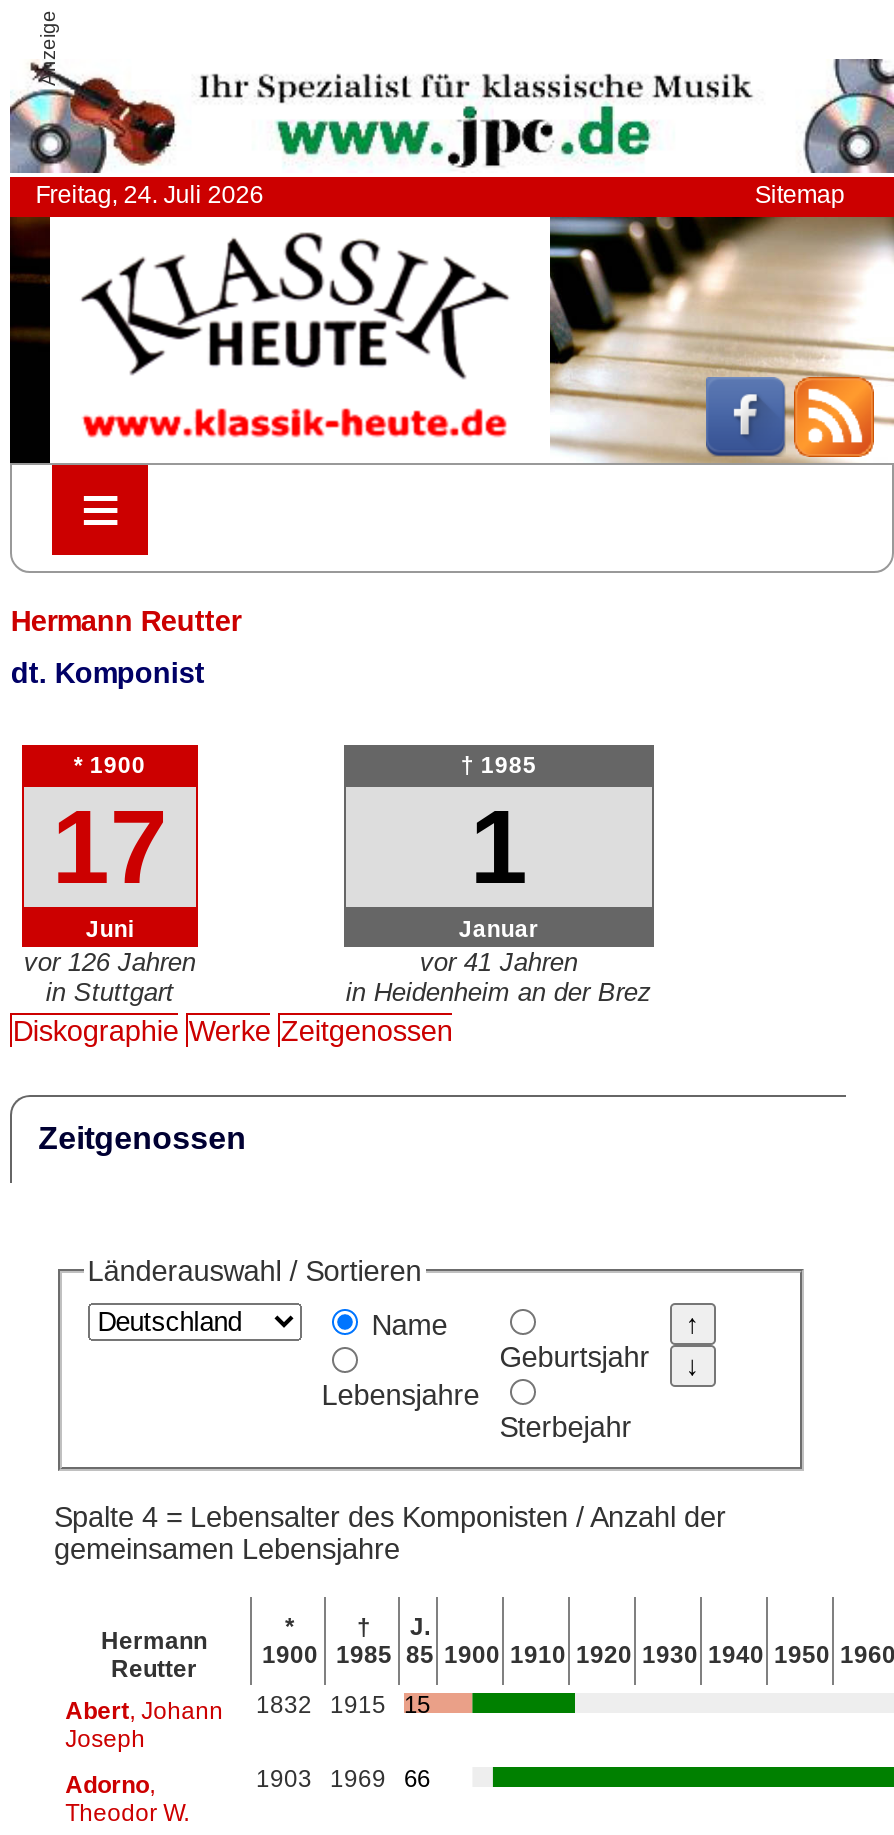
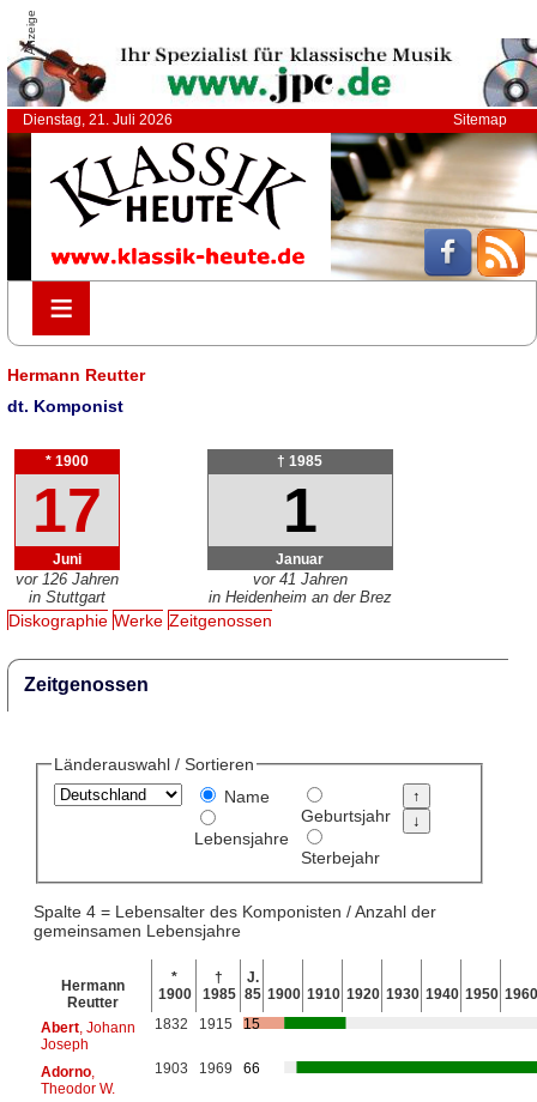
- Freitag, 24. Juli 2026
+ Dienstag, 21. Juli 2026
